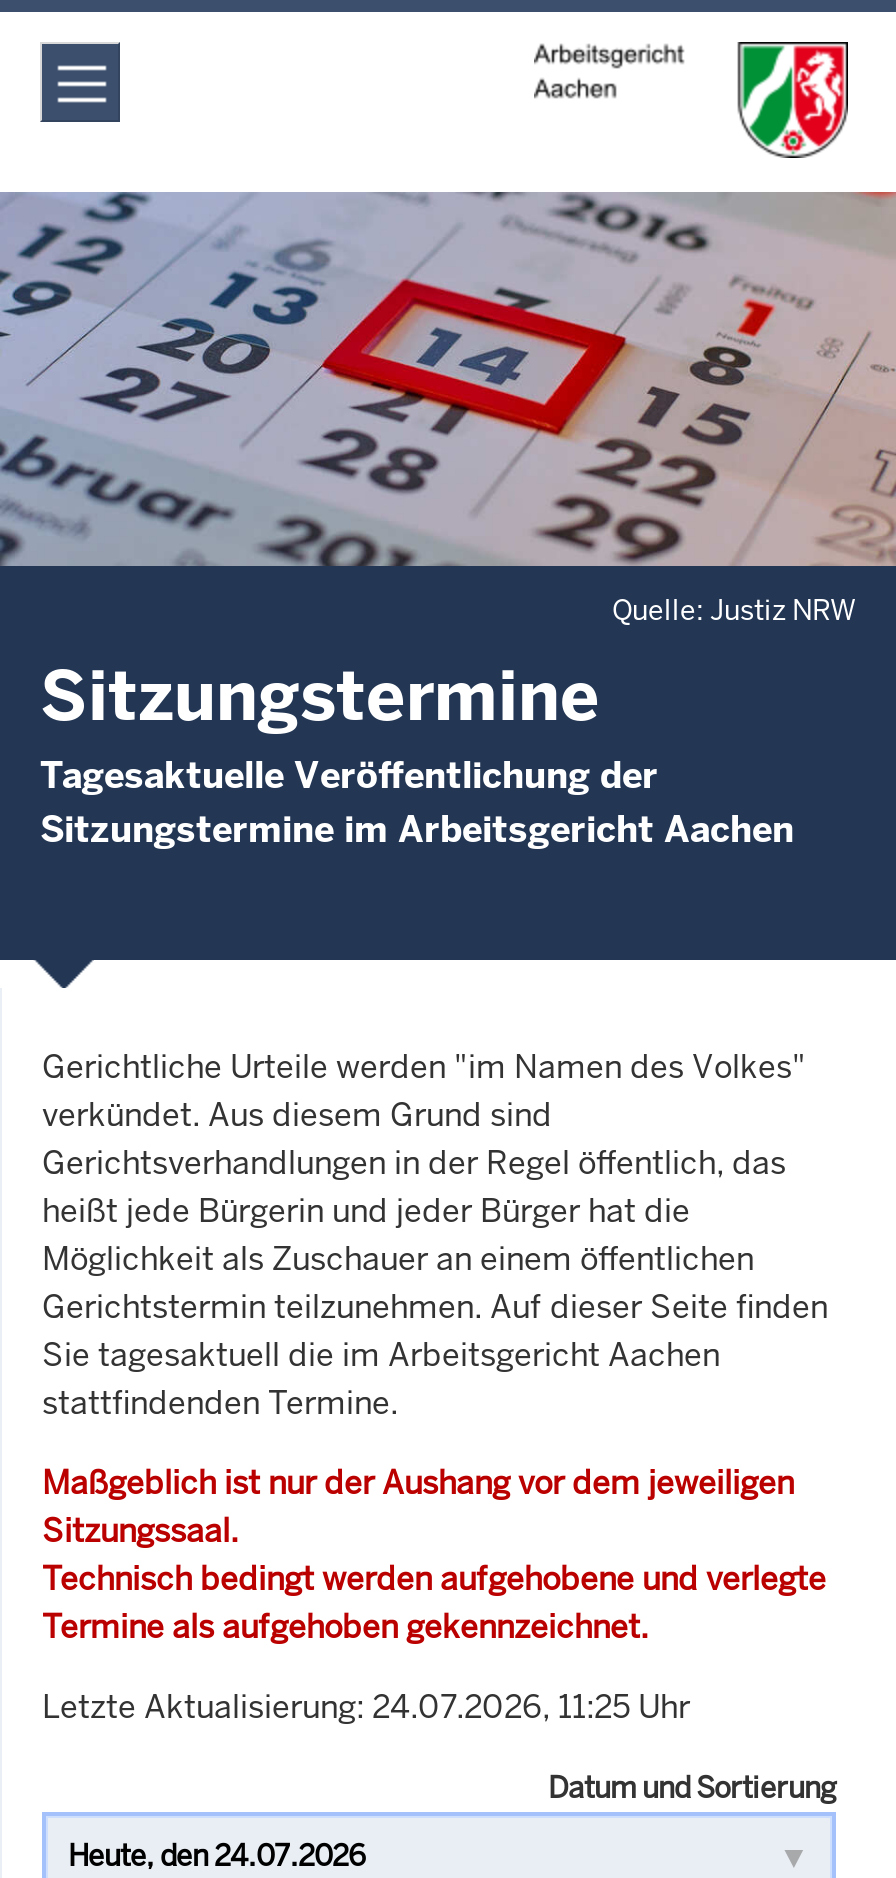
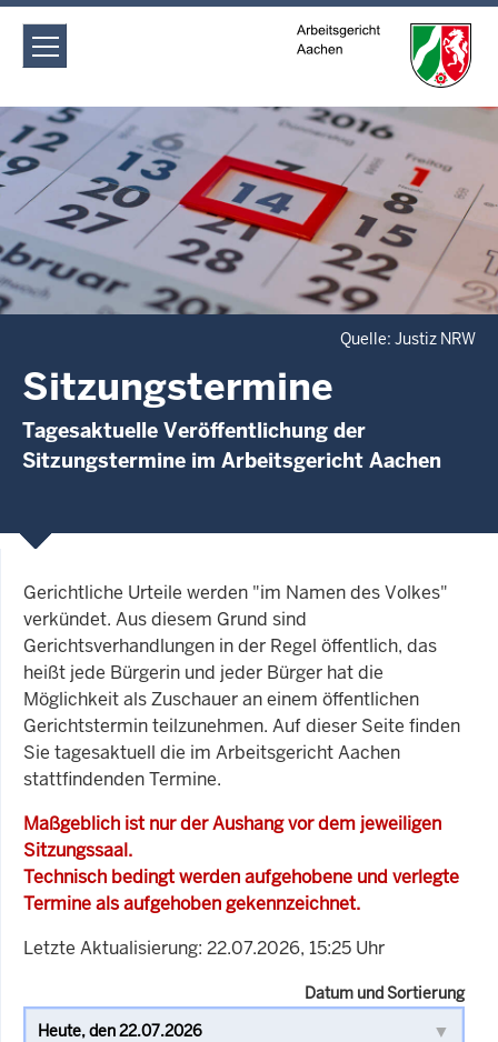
- Letzte Aktualisierung: 24.07.2026, 11:25 Uhr
+ Letzte Aktualisierung: 22.07.2026, 15:25 Uhr
